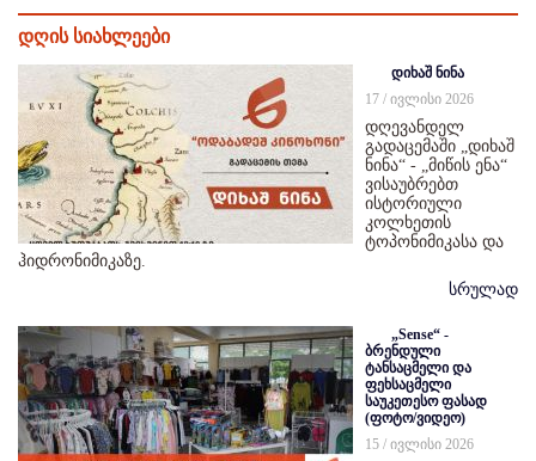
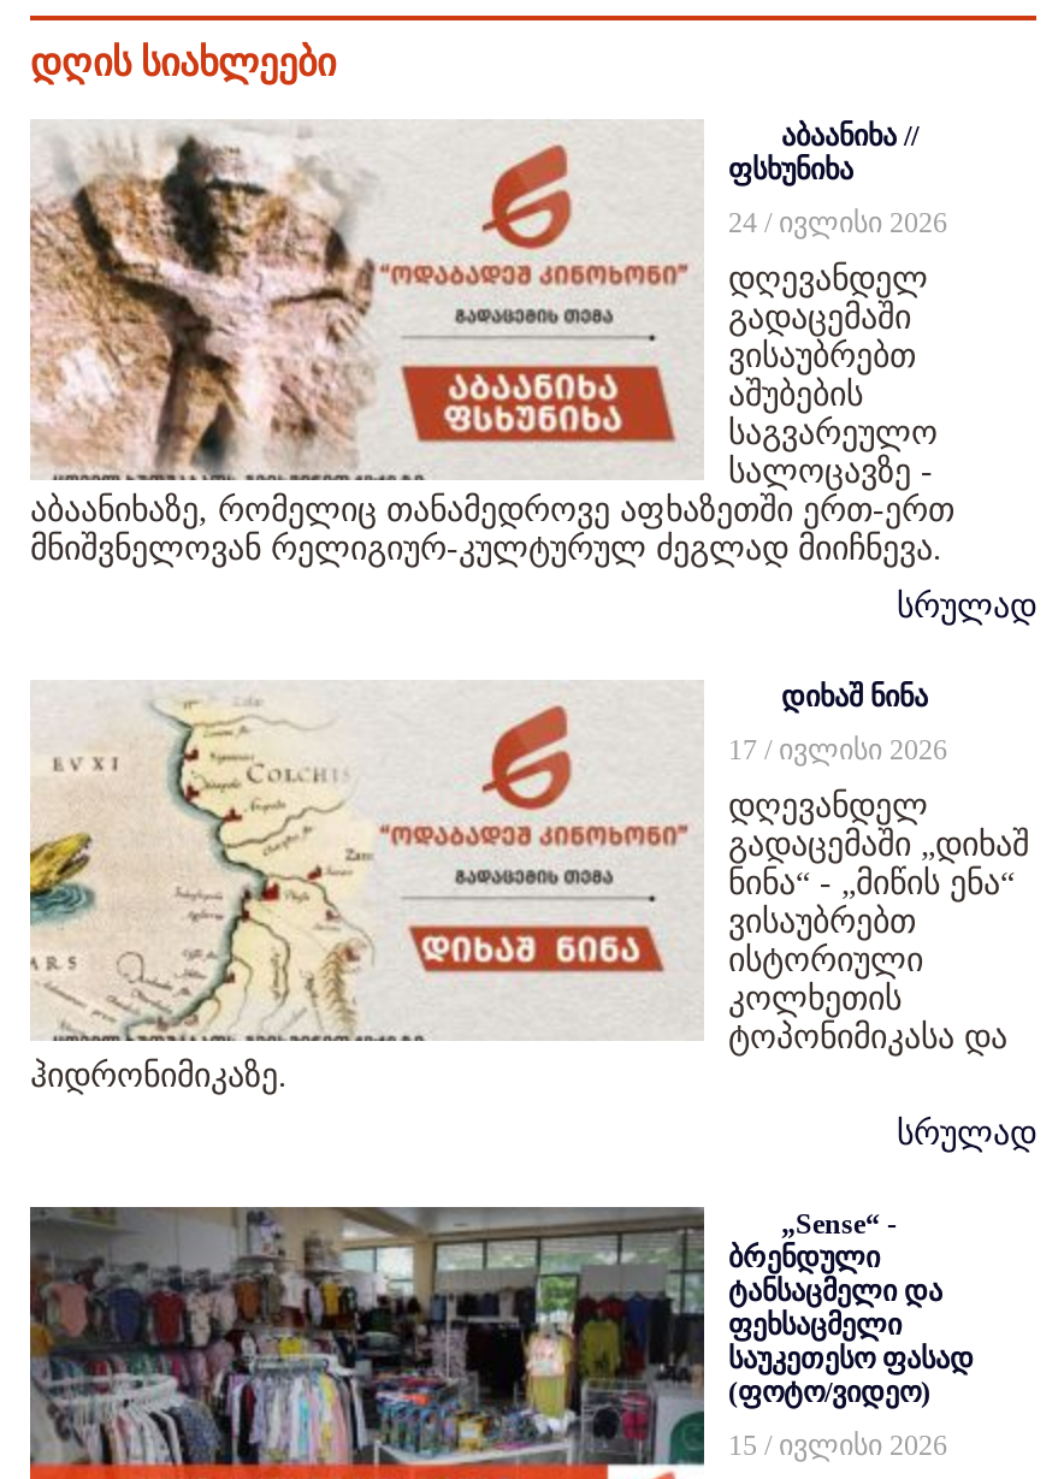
+ [image]
+ აბაანიხა //
+ ფსხუნიხა
+ 24 / ივლისი 2026
+ დღევანდელ
+ გადაცემაში
+ ვისაუბრებთ
+ აშუბების
+ საგვარეულო
+ სალოცავზე -
+ აბაანიხაზე, რომელიც თანამედროვე აფხაზეთში ერთ-ერთ
+ მნიშვნელოვან რელიგიურ-კულტურულ ძეგლად მიიჩნევა.
+ სრულად

+ [image]
